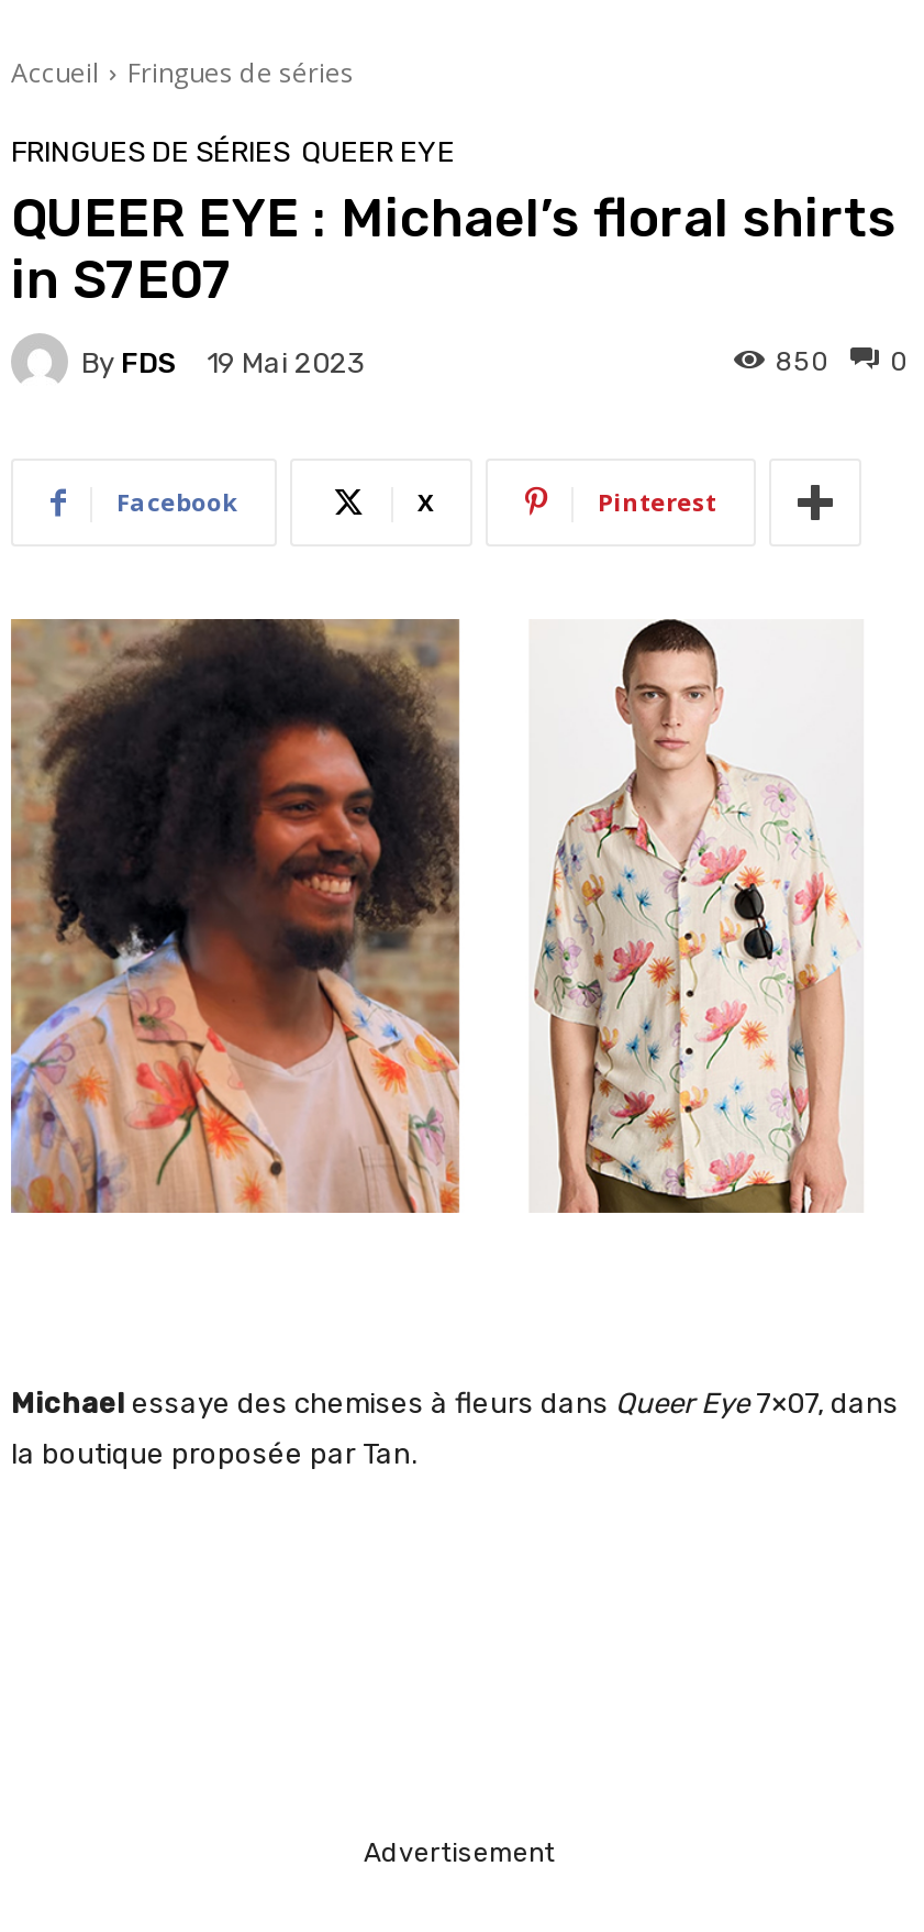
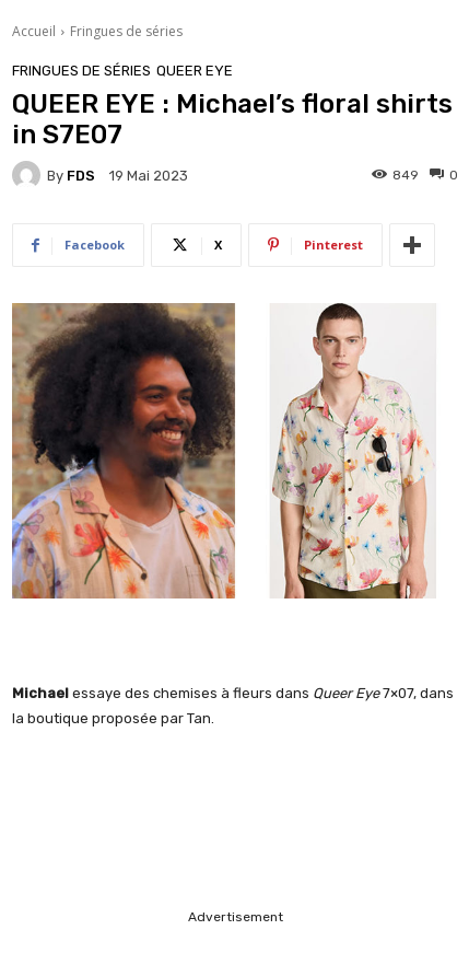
- 850 0
+ 849 0
